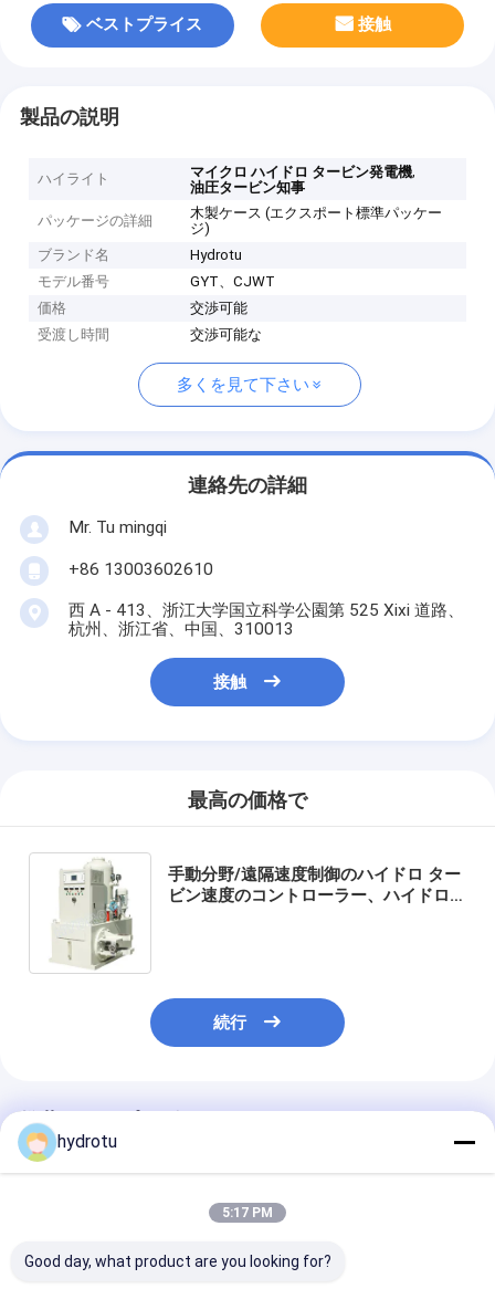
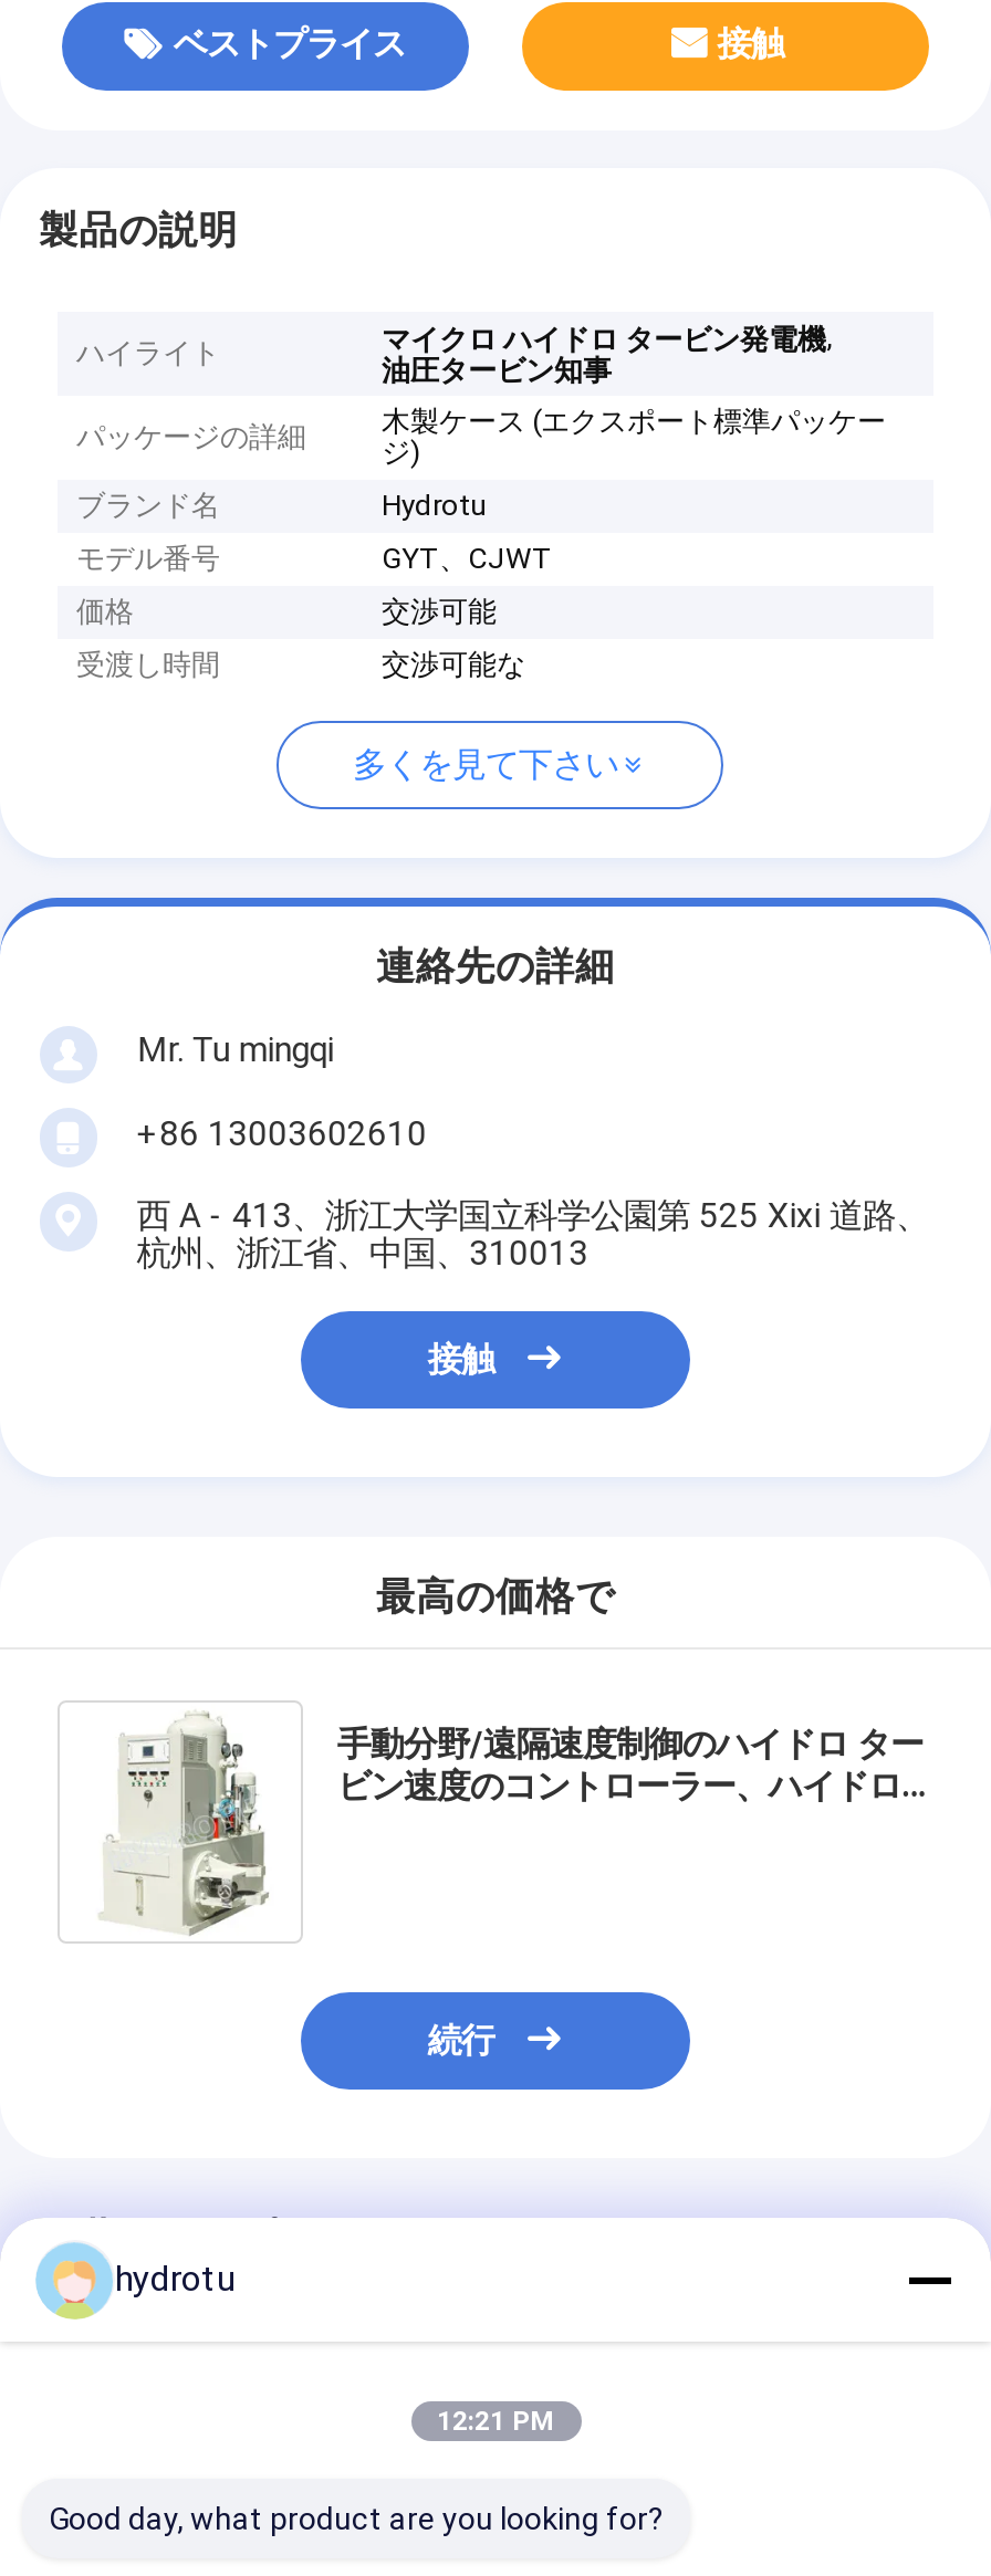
- 5:17 PM
+ 12:21 PM
